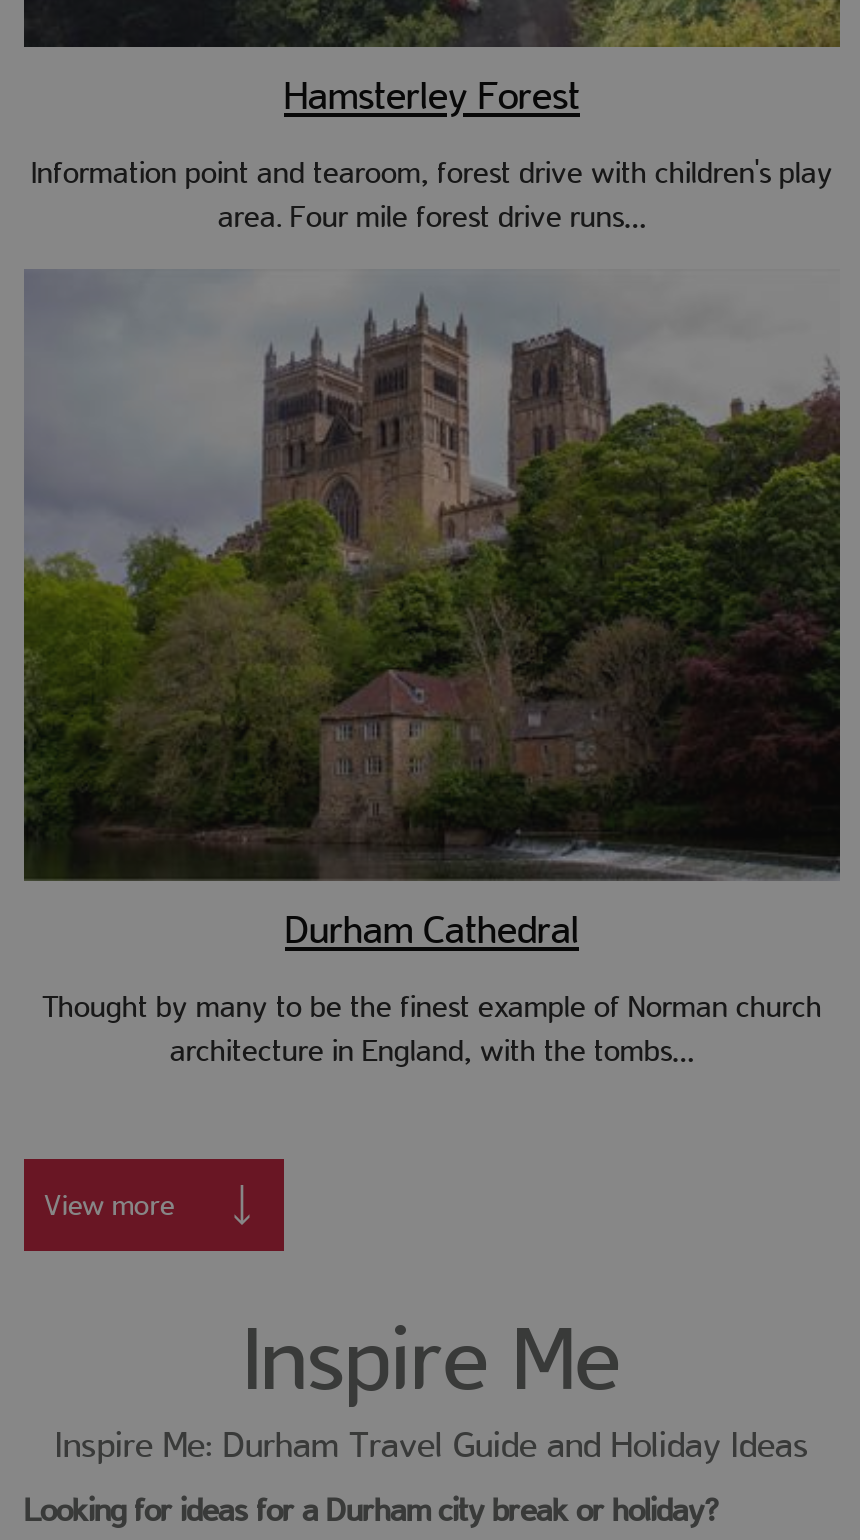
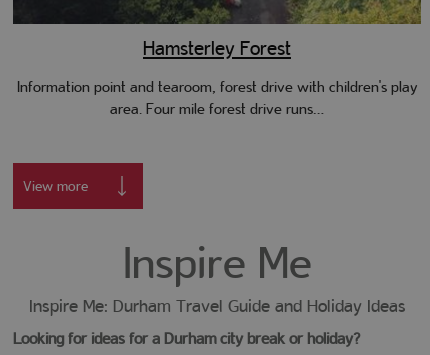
- [image]
- Durham Cathedral
- Thought by many to be the finest example of Norman church
- architecture in England, with the tombs…
